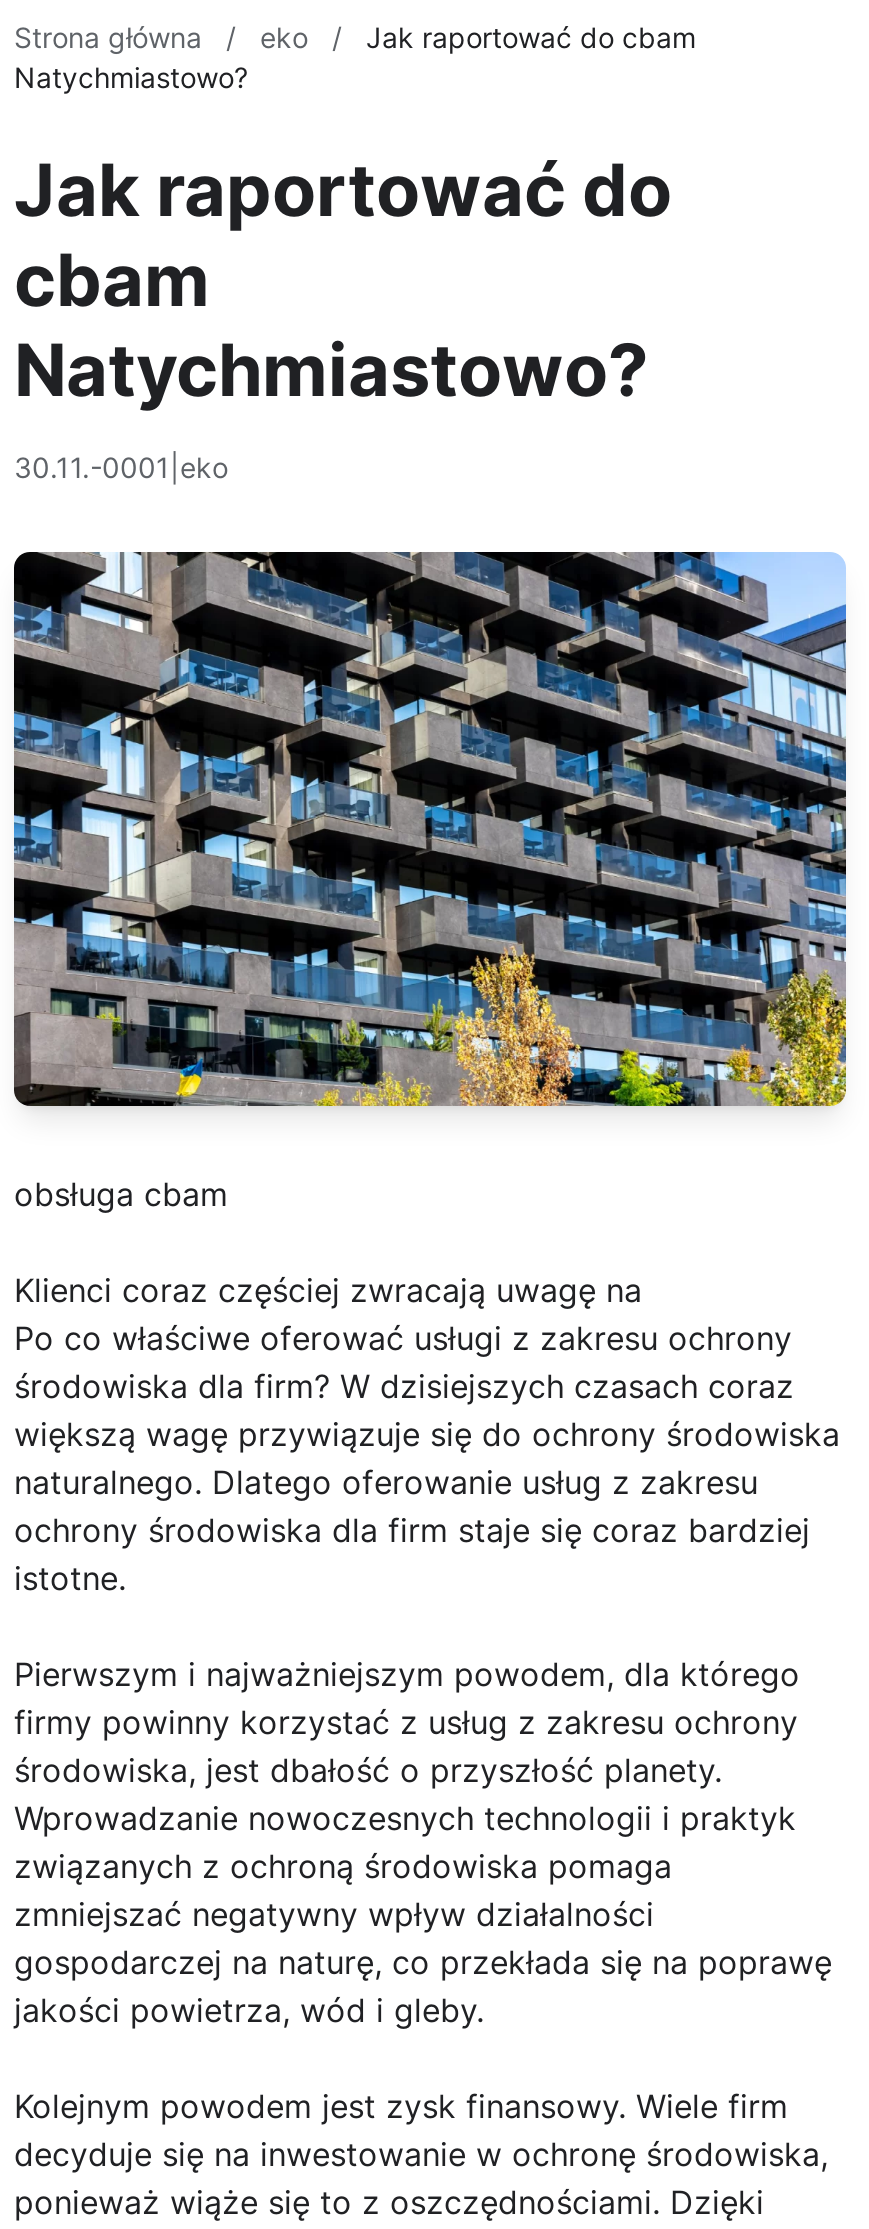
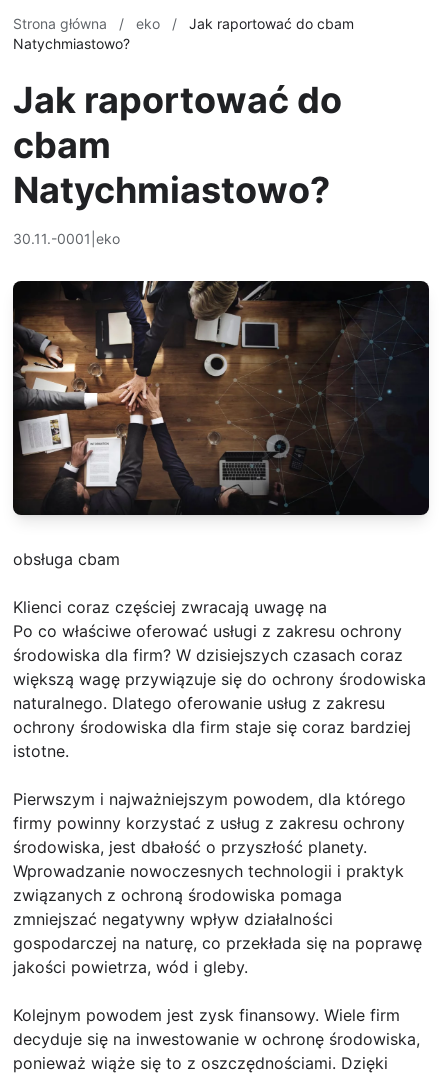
- [image]
+ [image]
